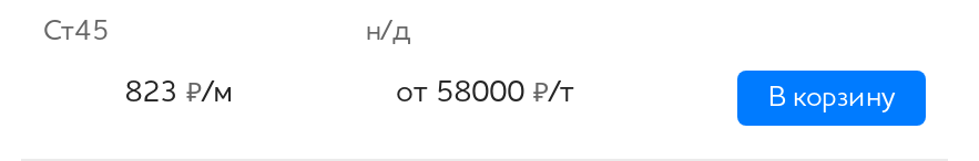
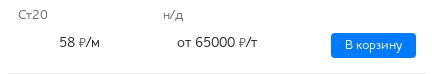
- Ст45
+ Ст20

- 823 ₽/м
+ 58 ₽/м

- от 58000 ₽/т
+ от 65000 ₽/т
